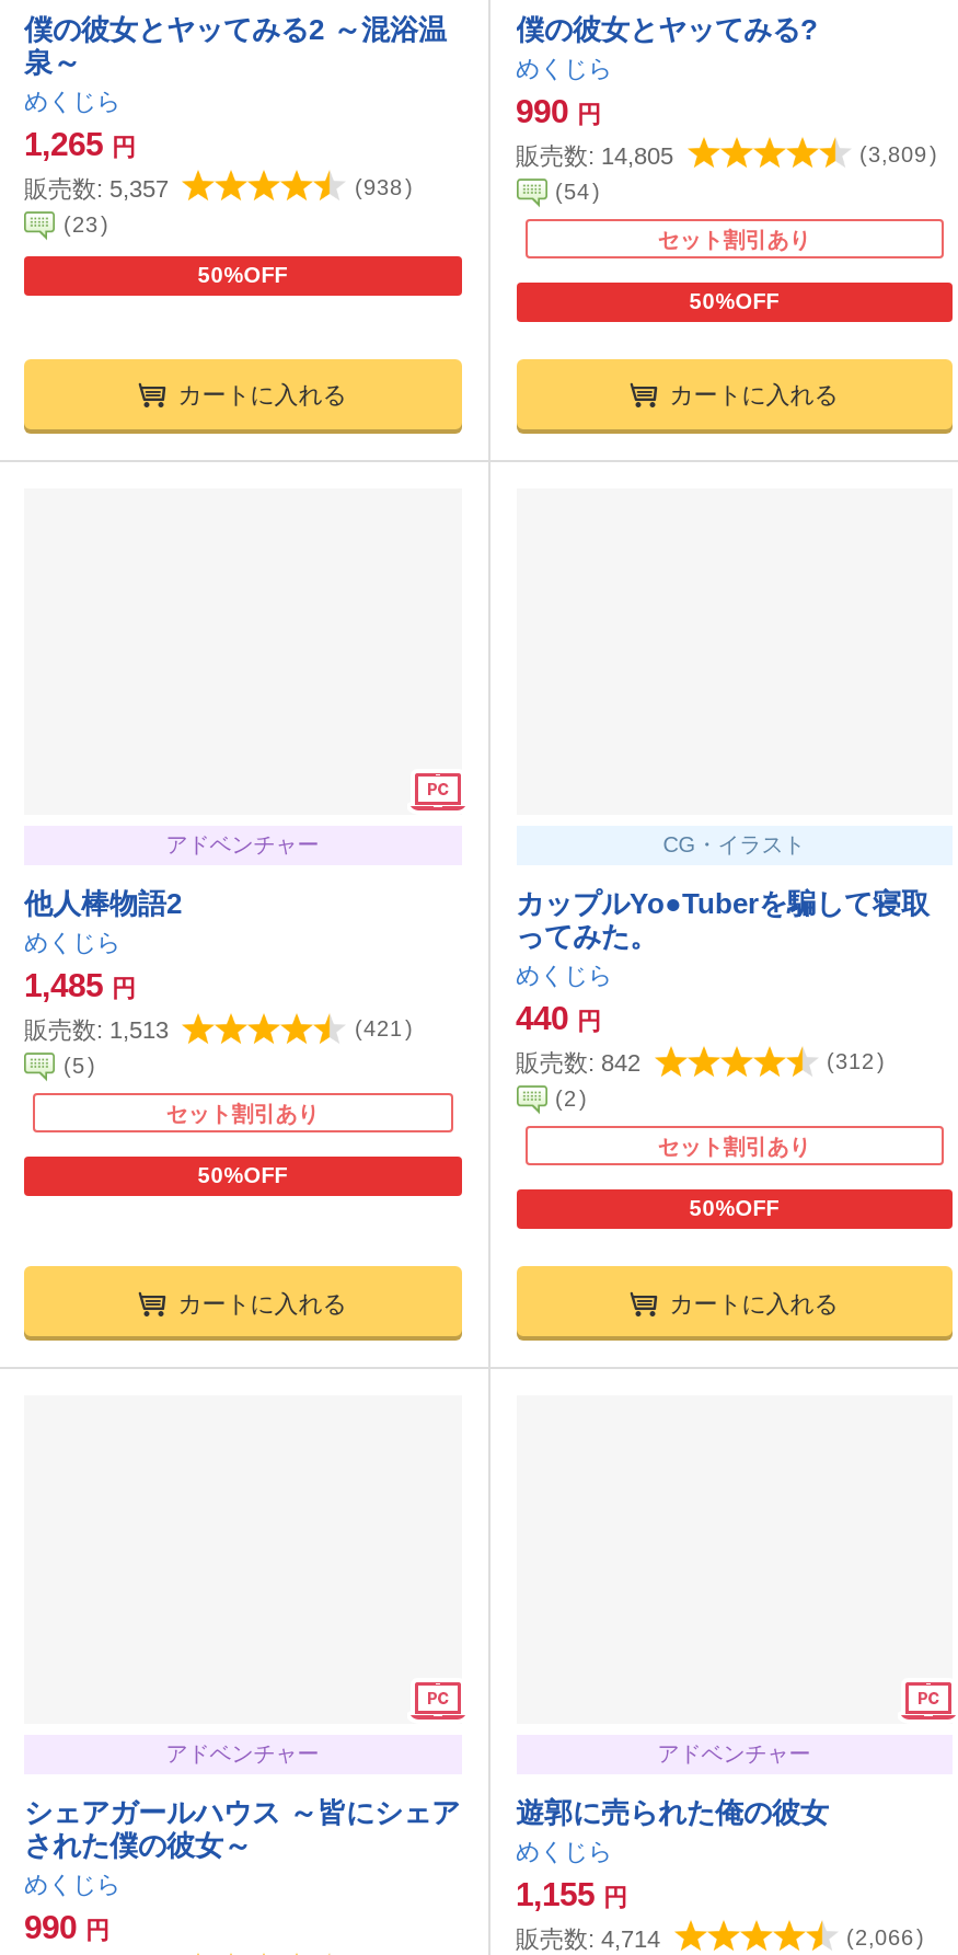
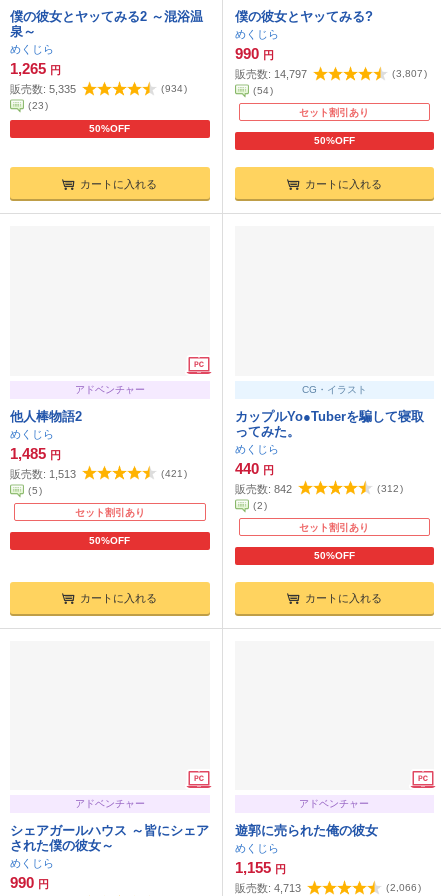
- 販売数: 14,805
+ 販売数: 14,797

- (3,809)
+ (3,807)

- 販売数: 5,357
+ 販売数: 5,335

- (938)
+ (934)

- 販売数: 4,714
+ 販売数: 4,713
